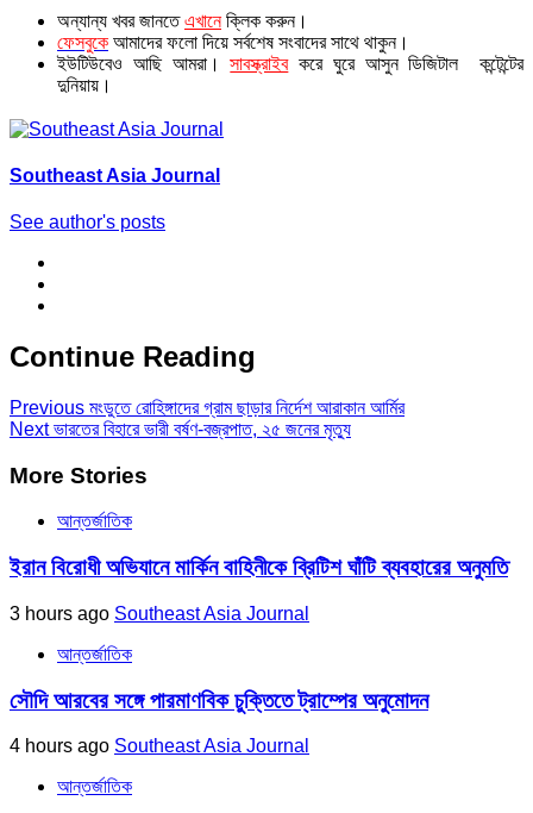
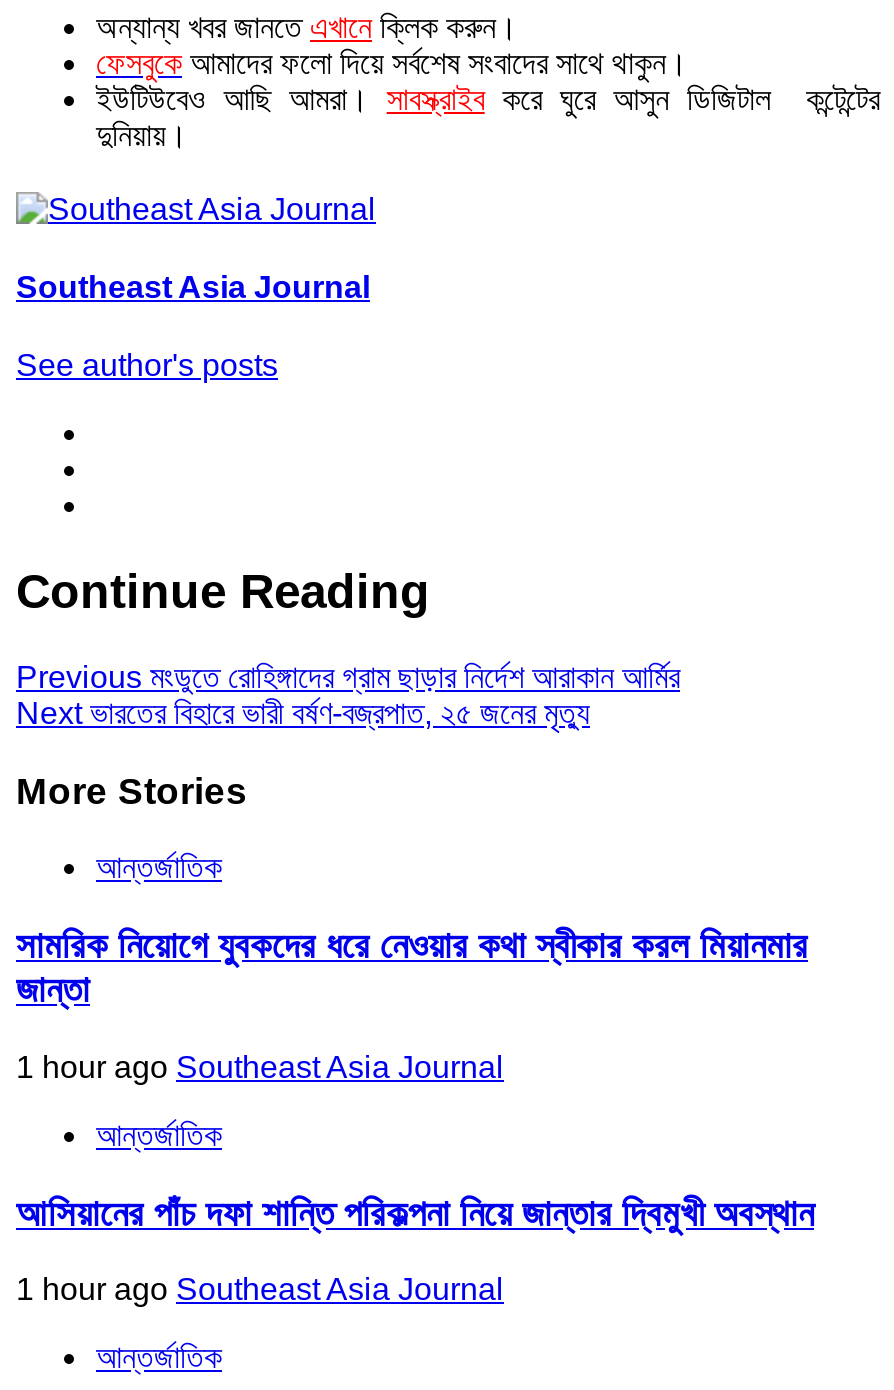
- ইরান বিরোধী অভিযানে মার্কিন বাহিনীকে ব্রিটিশ ঘাঁটি ব্যবহারের অনুমতি
+ সামরিক নিয়োগে যুবকদের ধরে নেওয়ার কথা স্বীকার করল মিয়ানমার
+ জান্তা

- 3 hours ago Southeast Asia Journal
+ 1 hour ago Southeast Asia Journal

- সৌদি আরবের সঙ্গে পারমাণবিক চুক্তিতে ট্রাম্পের অনুমোদন
+ আসিয়ানের পাঁচ দফা শান্তি পরিকল্পনা নিয়ে জান্তার দ্বিমুখী অবস্থান

- 4 hours ago Southeast Asia Journal
+ 1 hour ago Southeast Asia Journal
